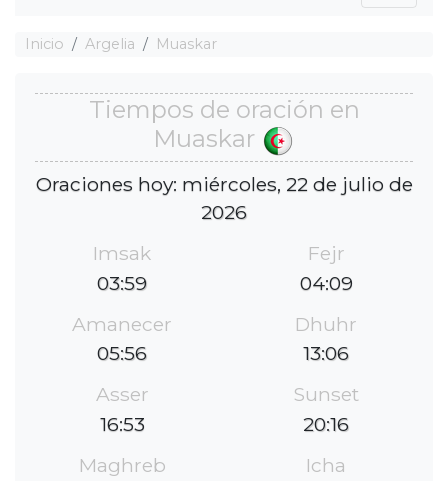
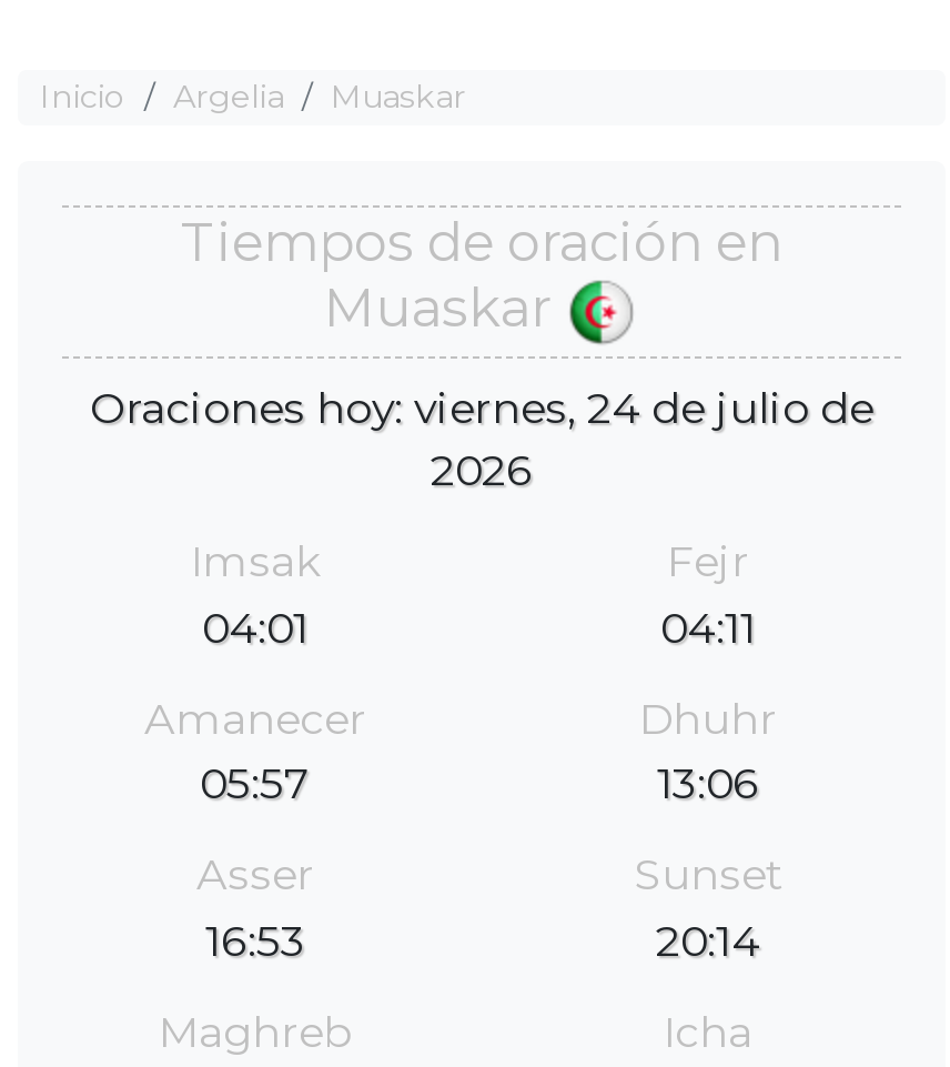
- Oraciones hoy: miércoles, 22 de julio de
+ Oraciones hoy: viernes, 24 de julio de

- 03:59
+ 04:01

- 04:09
+ 04:11

- 05:56
+ 05:57

- 20:16
+ 20:14
